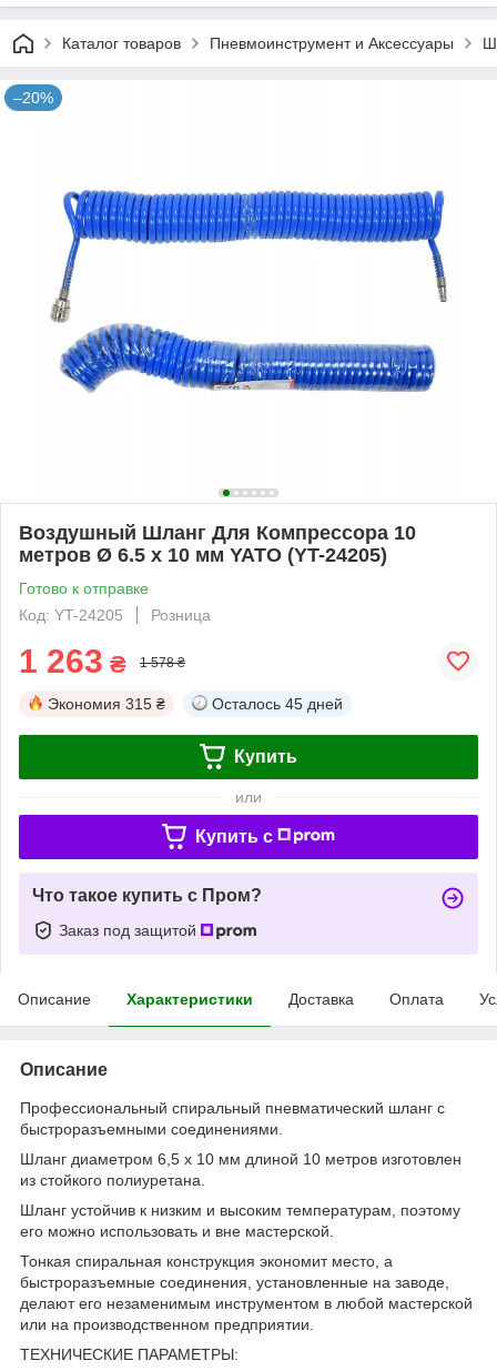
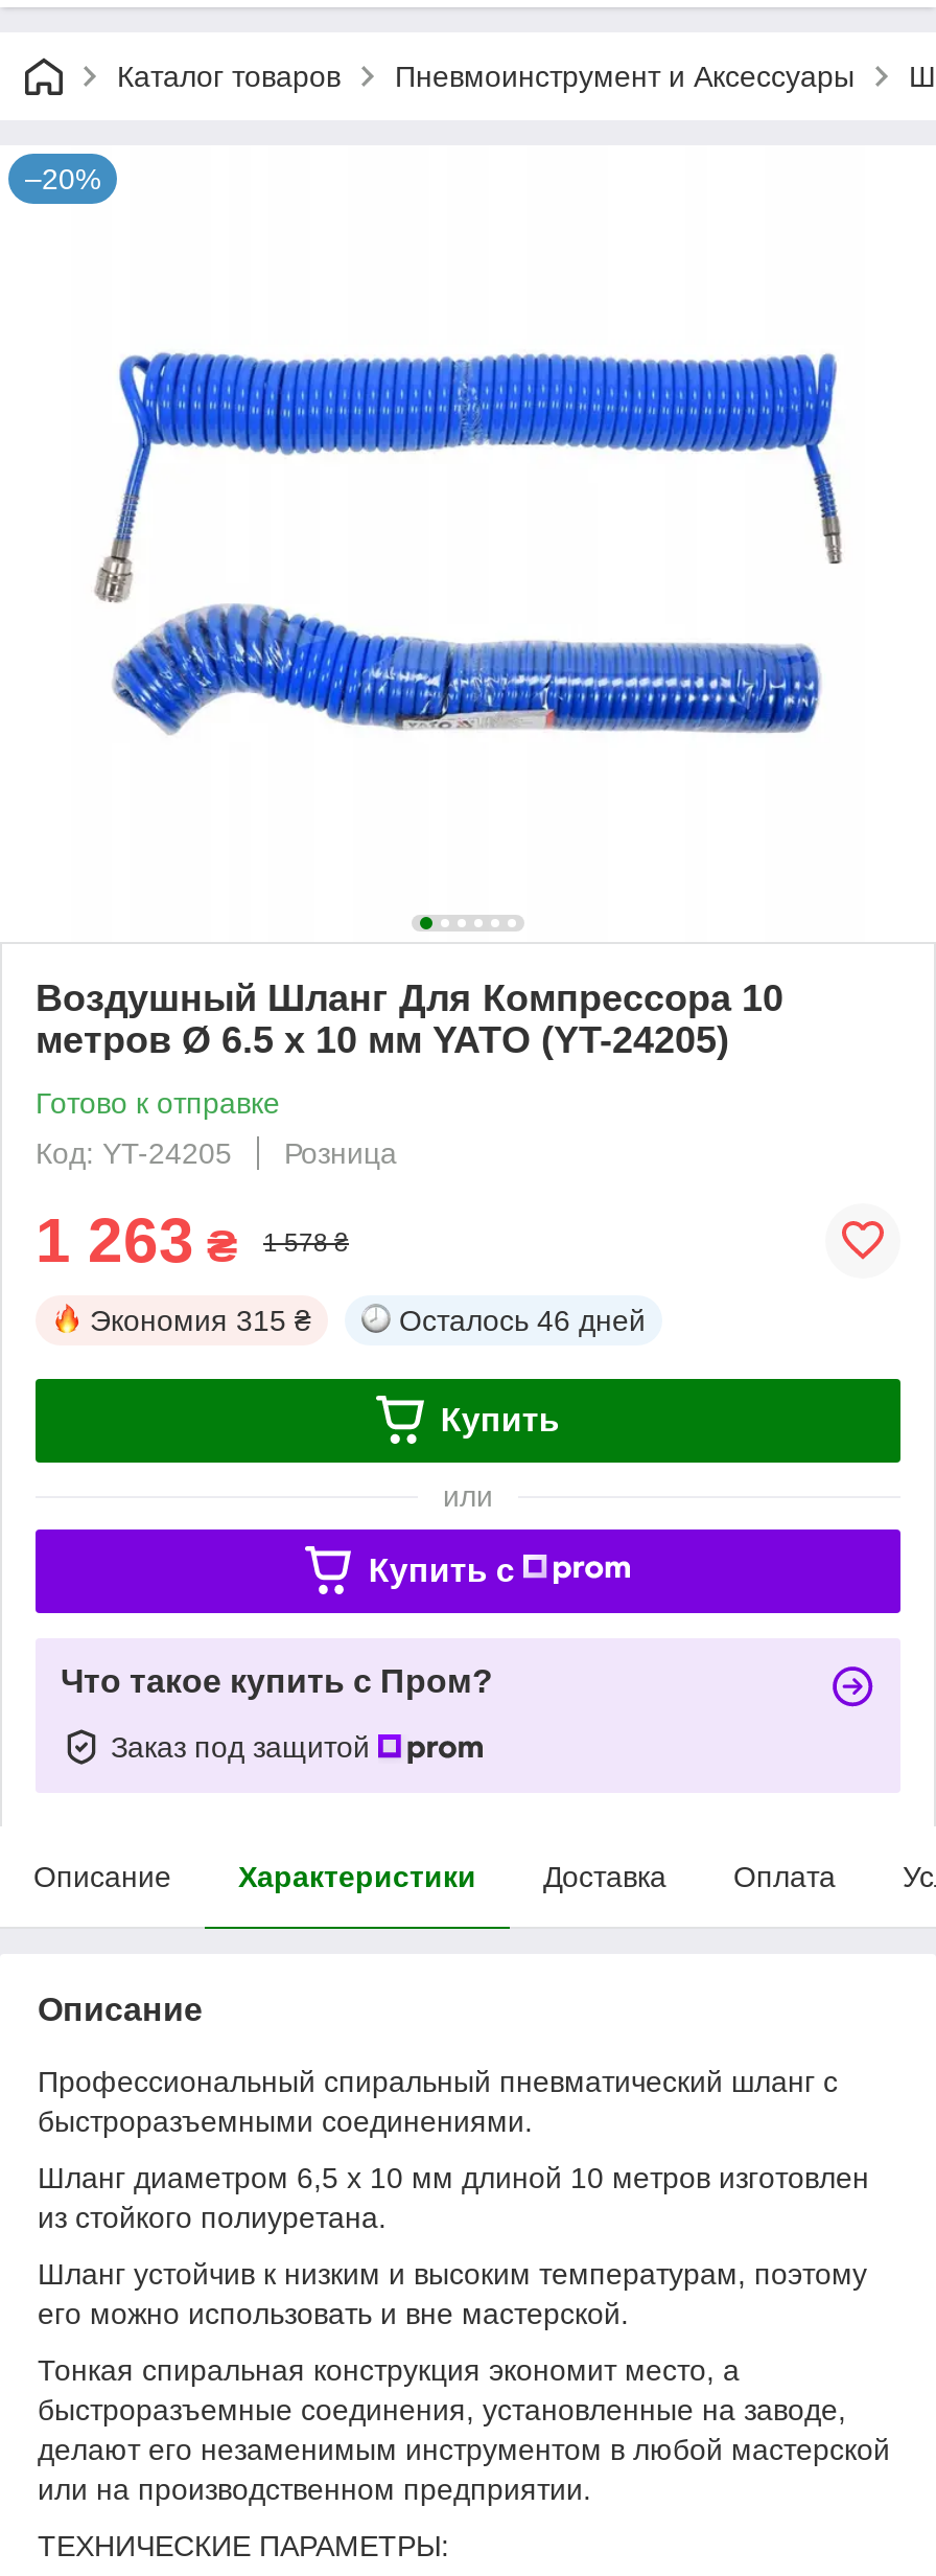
- Осталось 45 дней
+ Осталось 46 дней
